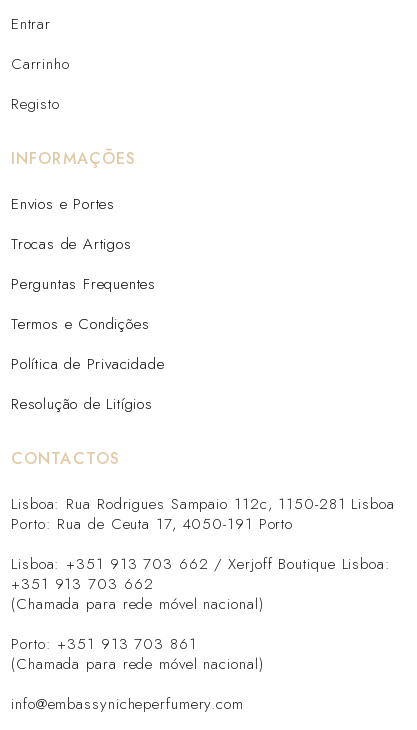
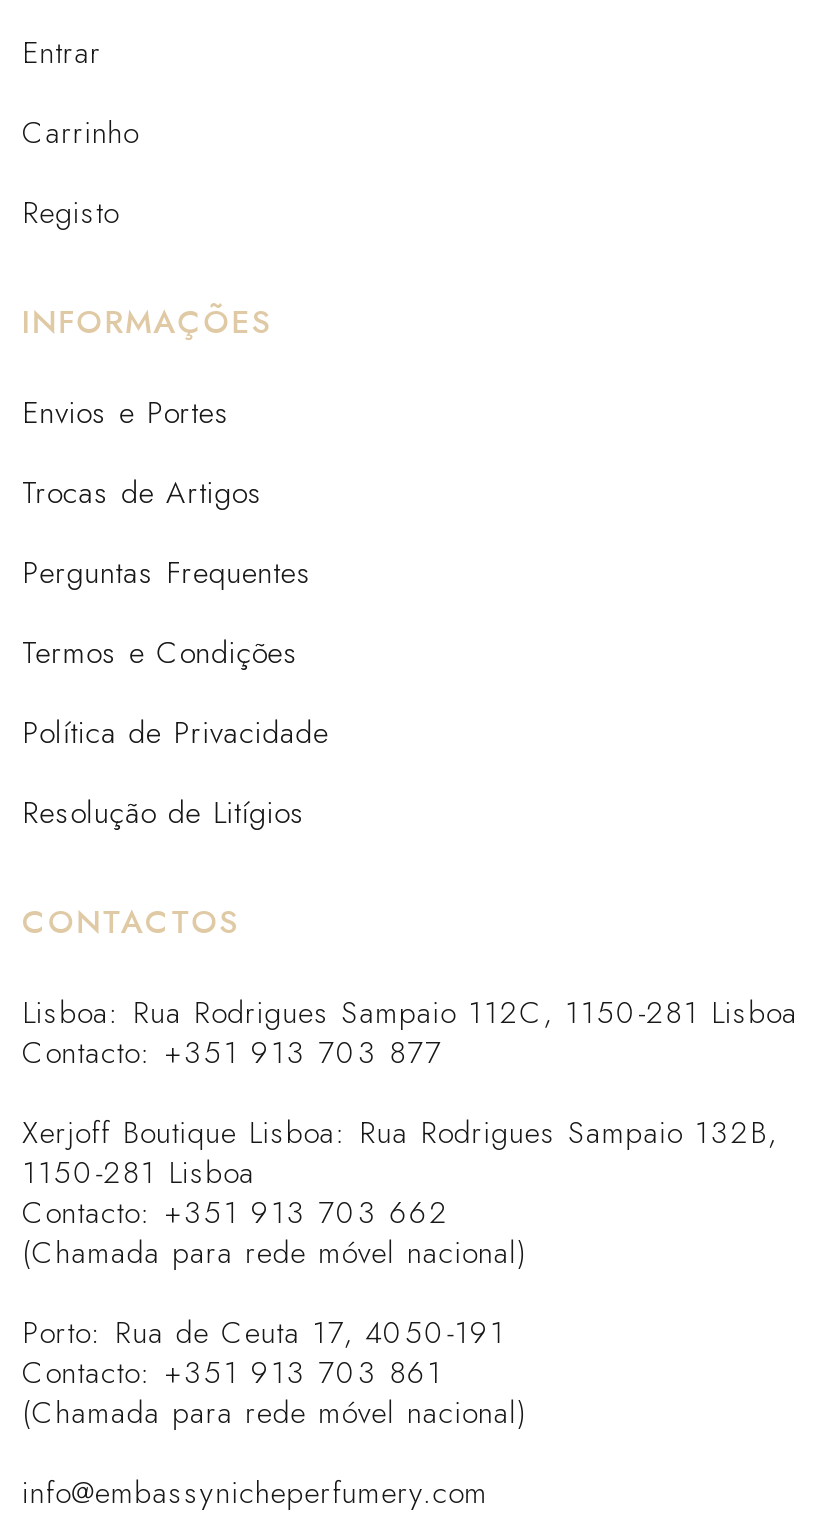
- Lisboa: Rua Rodrigues Sampaio 112c, 1150-281 Lisboa
- Porto: Rua de Ceuta 17, 4050-191 Porto
+ Lisboa: Rua Rodrigues Sampaio 112C, 1150-281 Lisboa
+ Contacto: +351 913 703 877

- Lisboa: +351 913 703 662 / Xerjoff Boutique Lisboa:
- +351 913 703 662
+ Xerjoff Boutique Lisboa: Rua Rodrigues Sampaio 132B,
+ 1150-281 Lisboa
+ Contacto: +351 913 703 662

- Porto: +351 913 703 861
+ Porto: Rua de Ceuta 17, 4050-191
+ Contacto: +351 913 703 861
